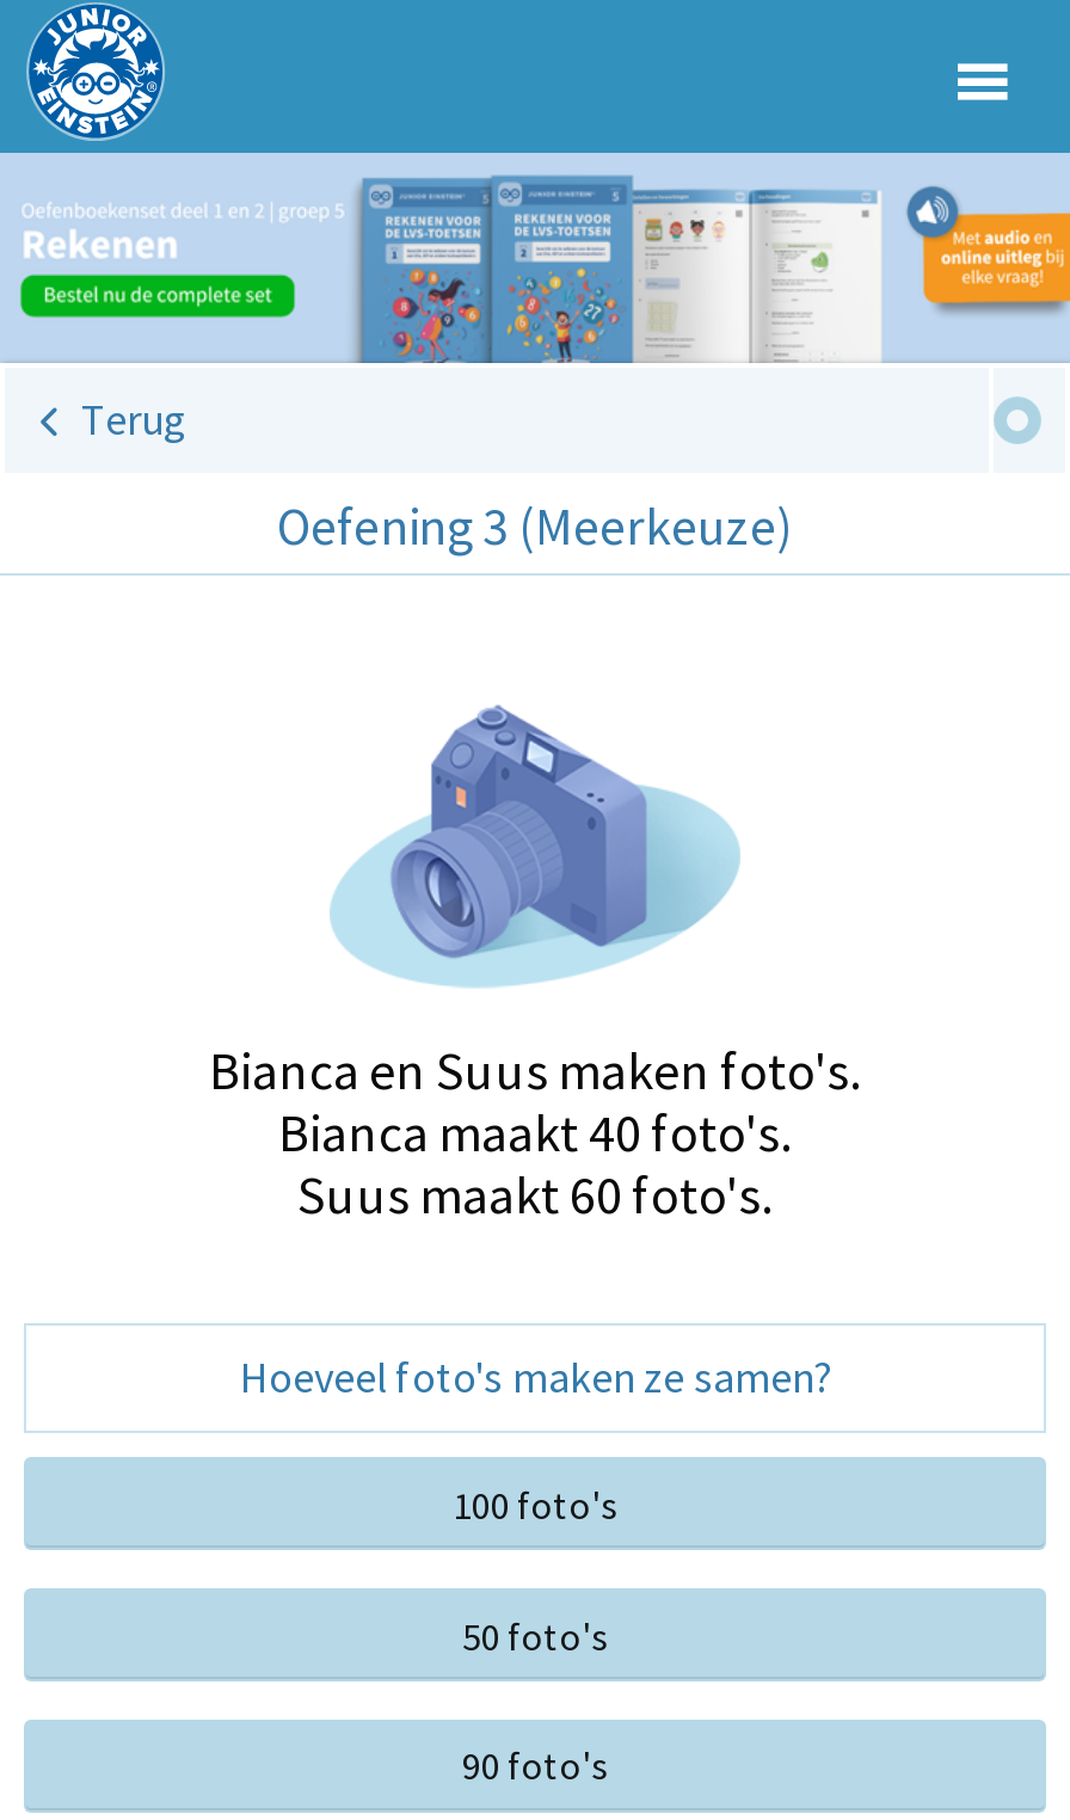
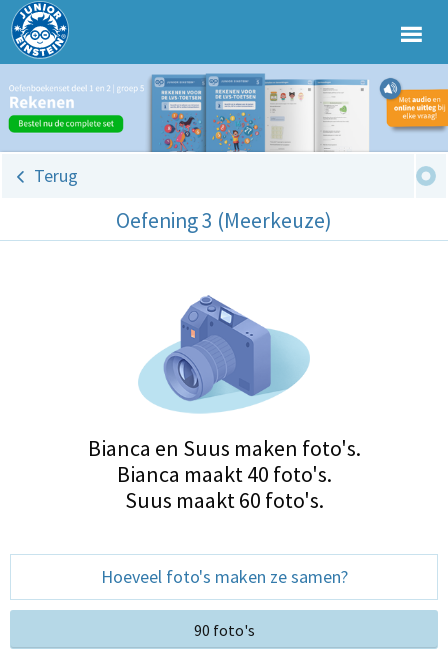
- 100 foto's
- 50 foto's
